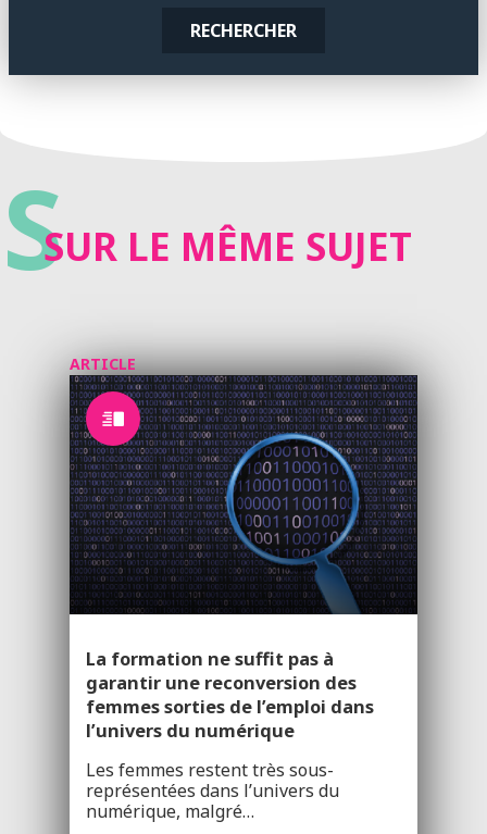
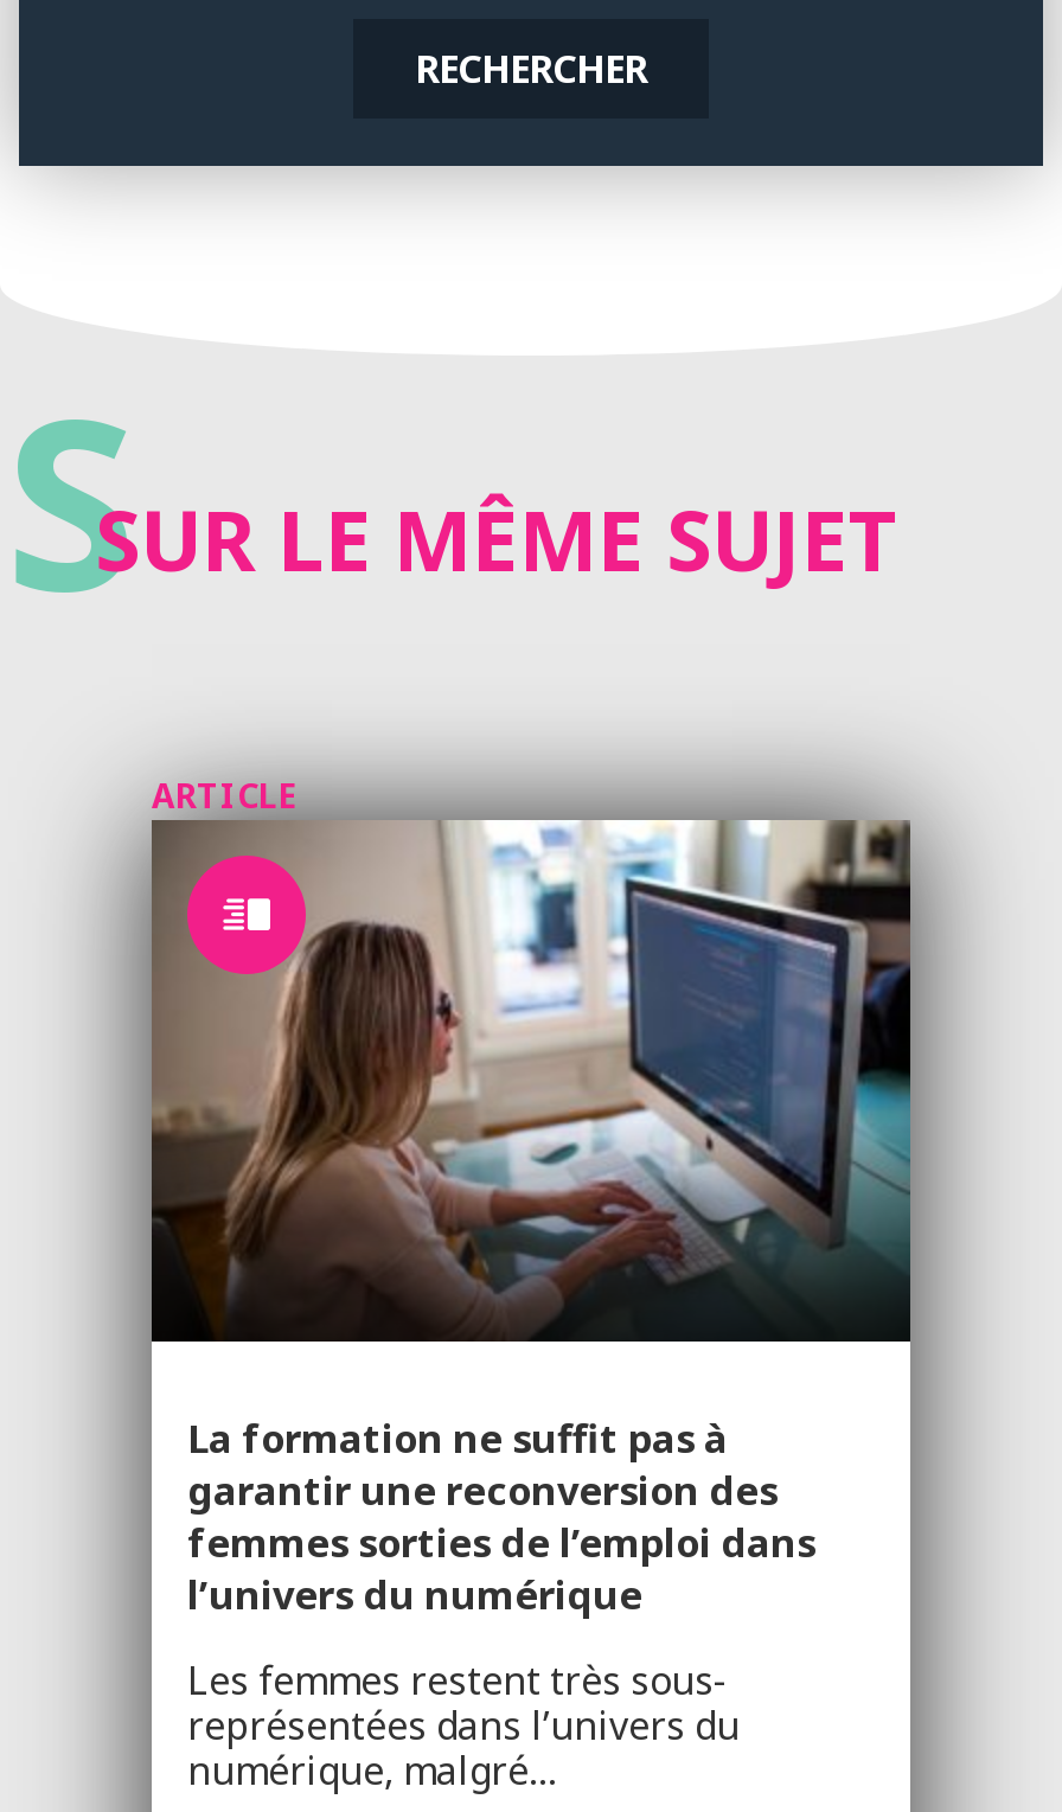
- [image]
+ [image]
